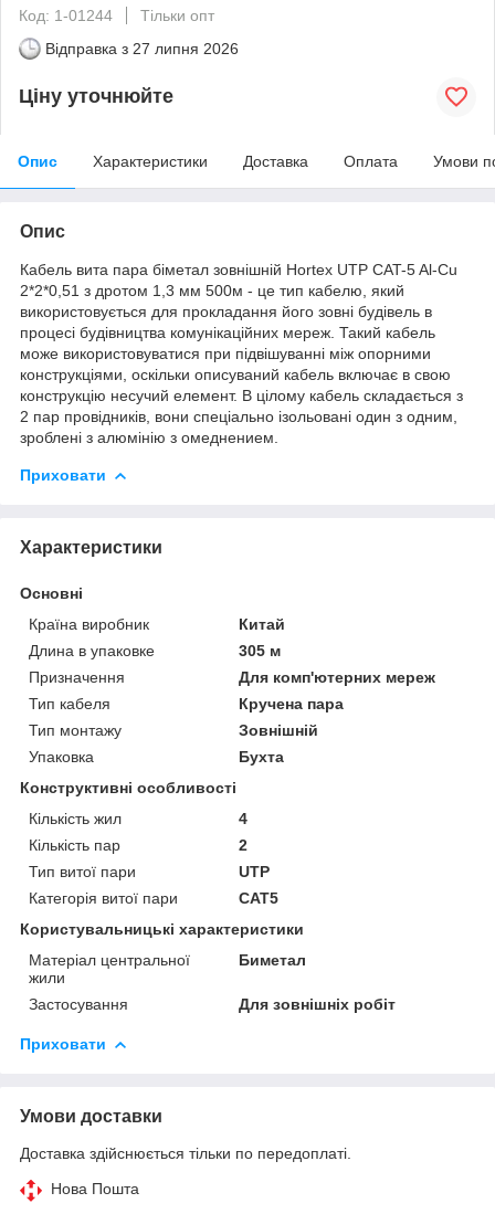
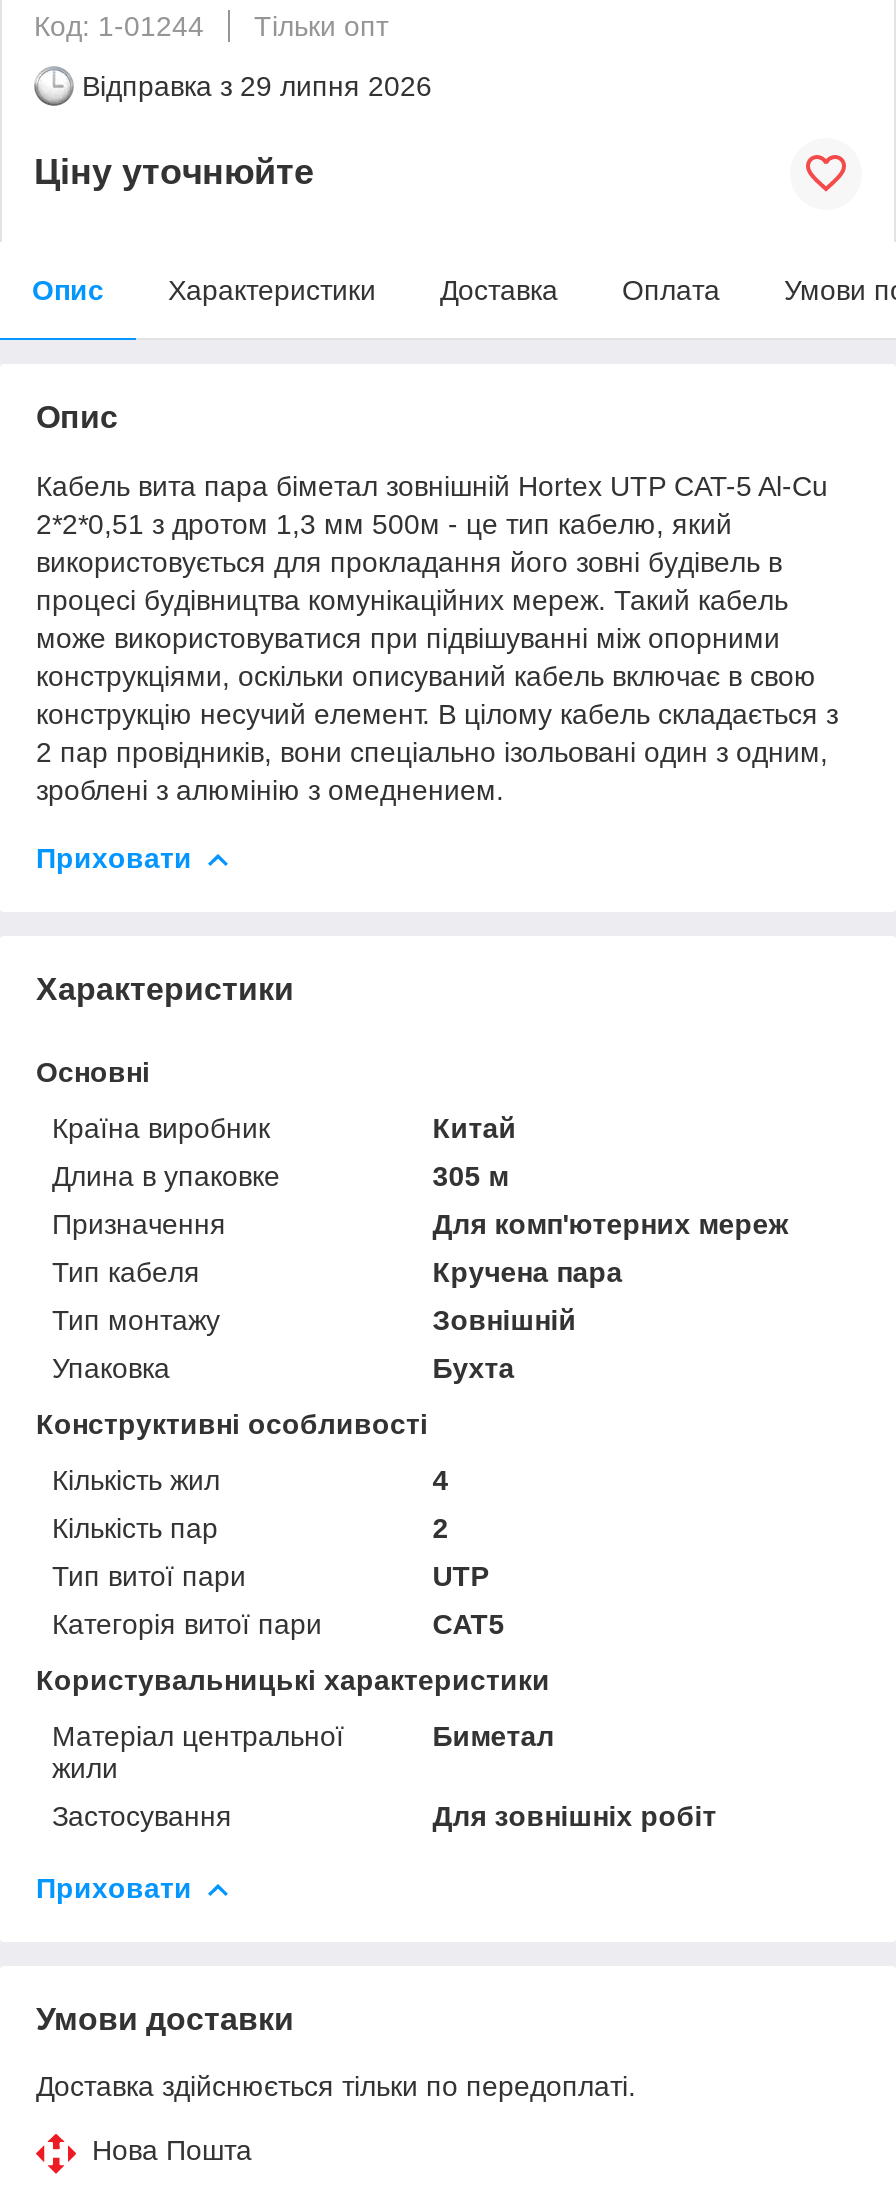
- Відправка з 27 липня 2026
+ Відправка з 29 липня 2026
